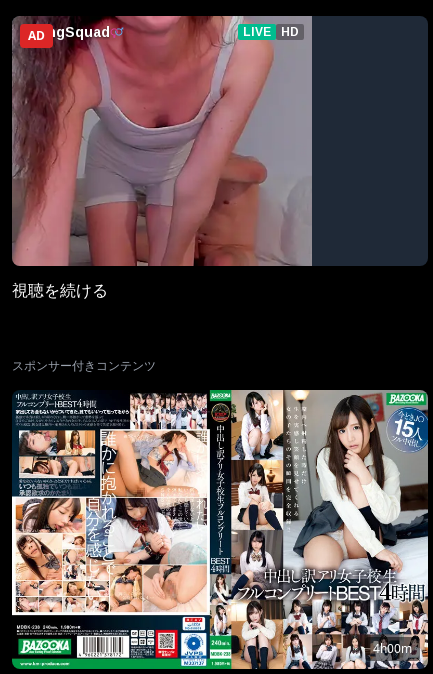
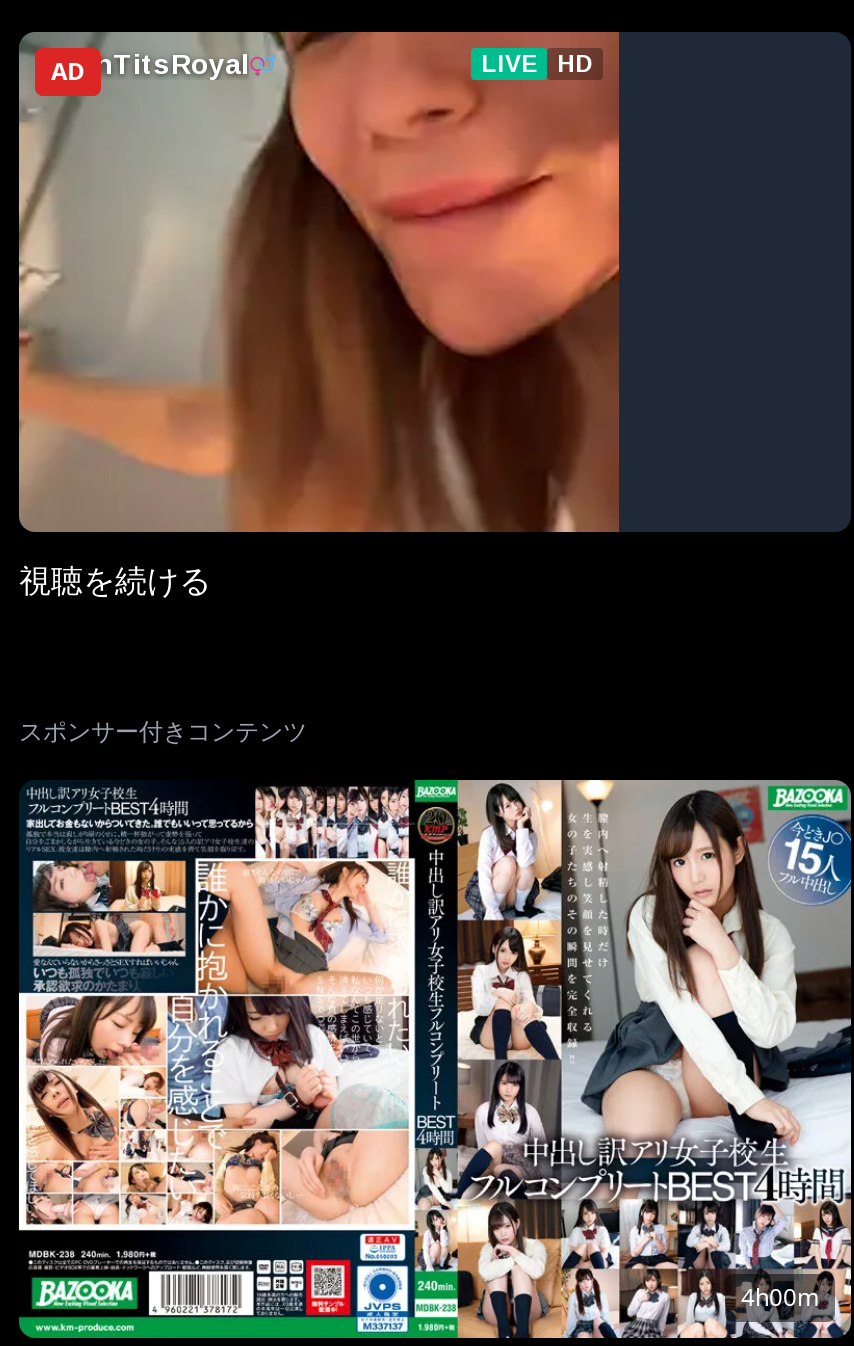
- [image]
+ [image]
